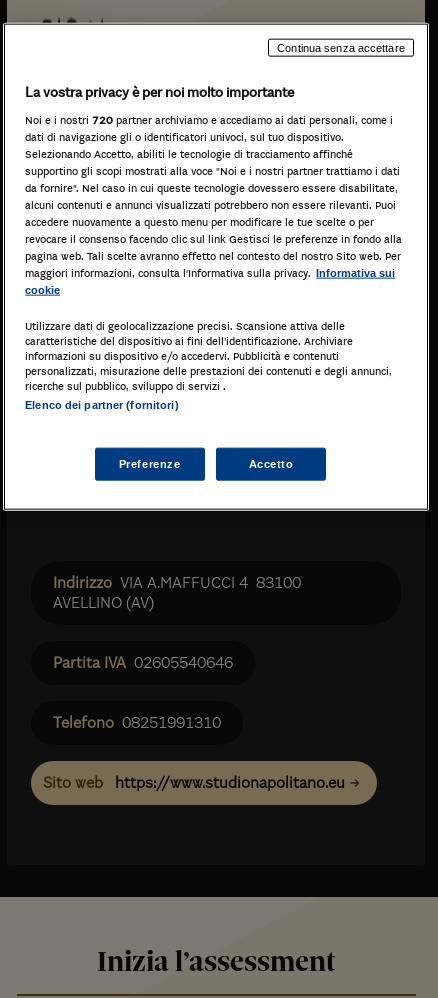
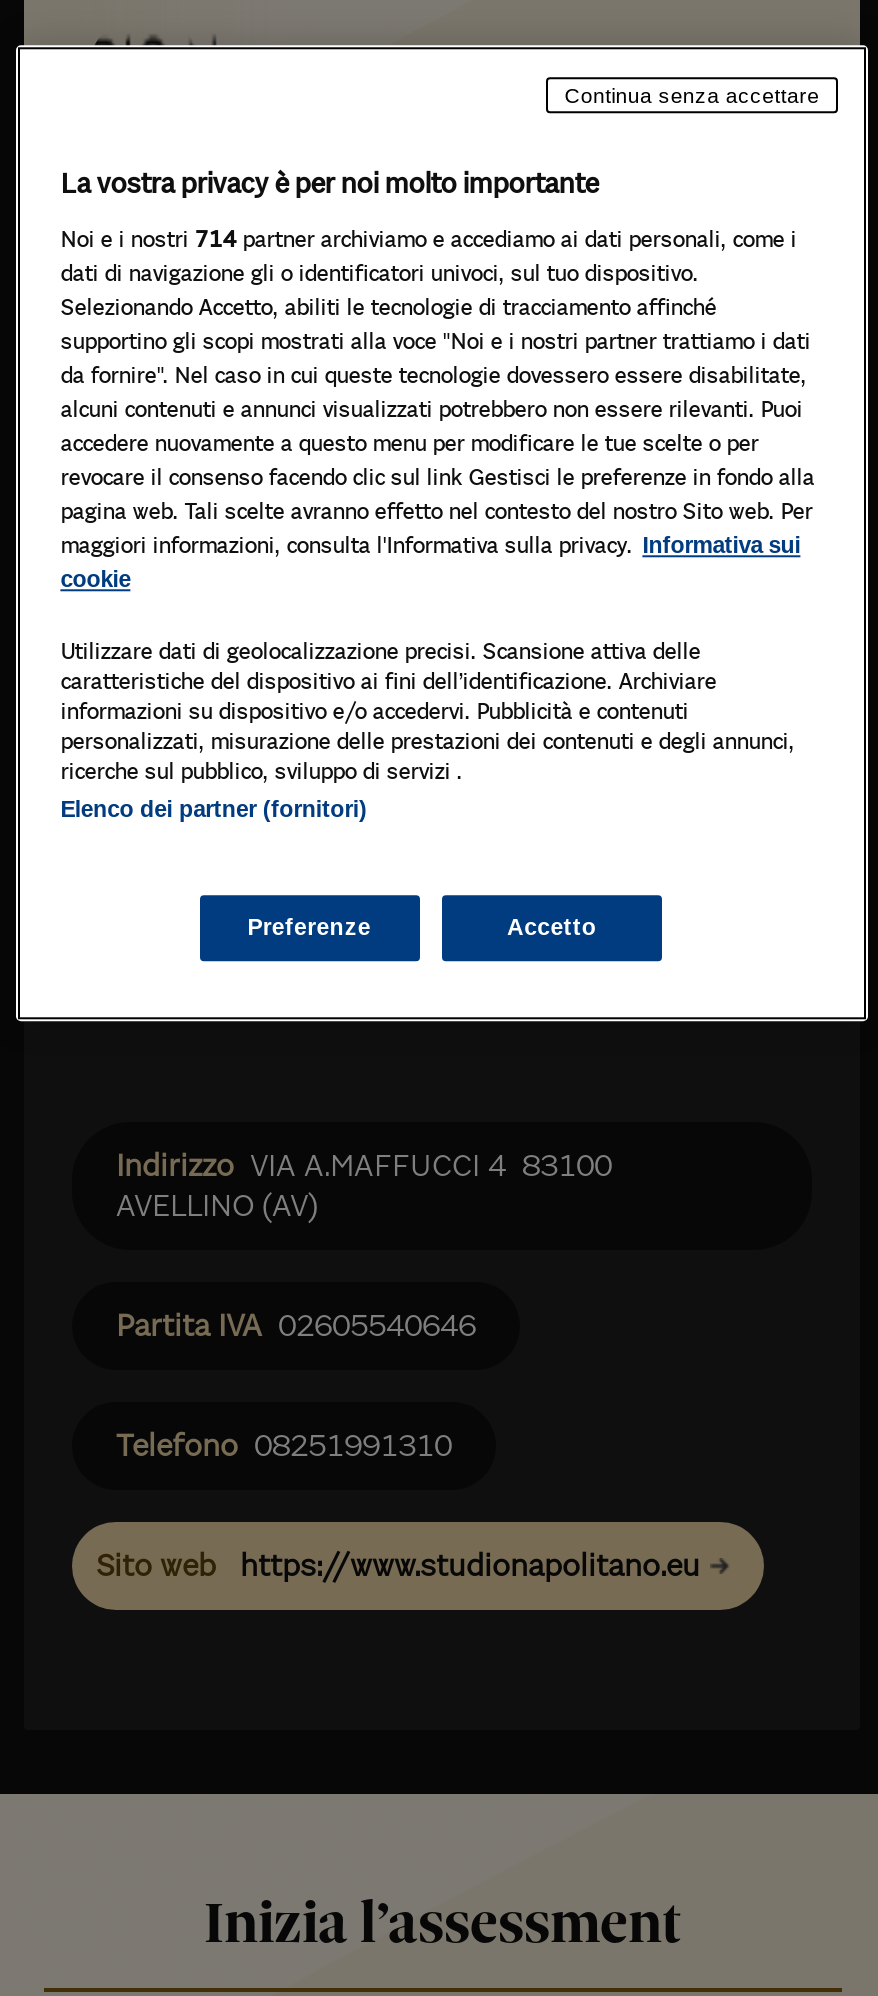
- Noi e i nostri 720 partner archiviamo e accediamo ai dati personali, come i
+ Noi e i nostri 714 partner archiviamo e accediamo ai dati personali, come i
